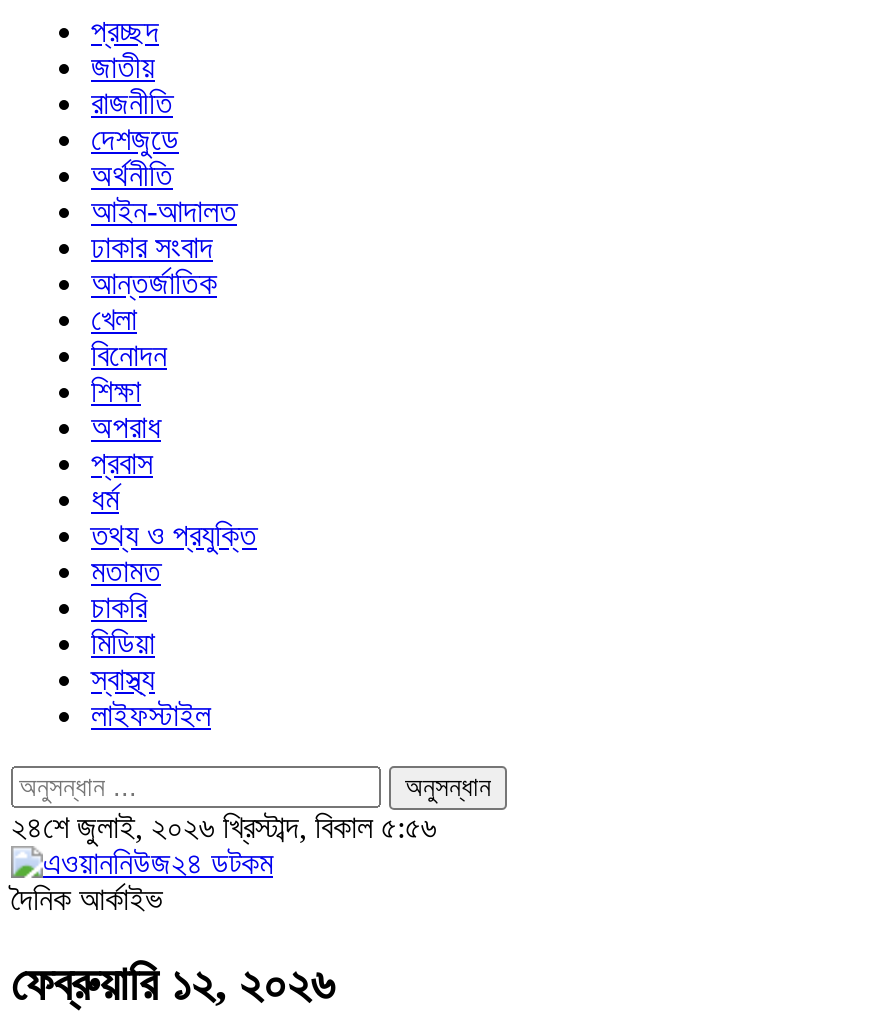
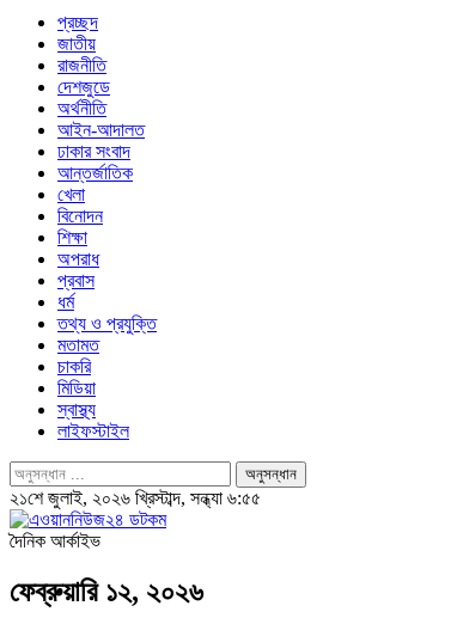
- ২৪শে জুলাই, ২০২৬ খ্রিস্টাব্দ, বিকাল ৫:৫৬
+ ২১শে জুলাই, ২০২৬ খ্রিস্টাব্দ, সন্ধ্যা ৬:৫৫
